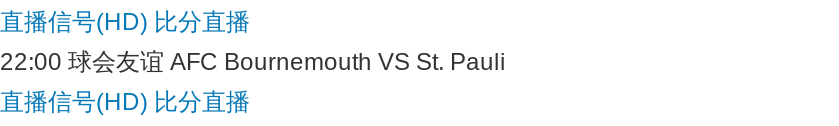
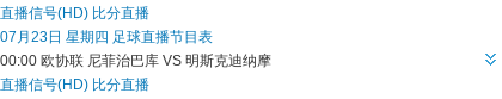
- 22:00 球会友谊AFC Bournemouth VS St. Pauli
+ 07月23日 星期四 足球直播节目表
+ 00:00 欧协联尼菲治巴库 VS 明斯克迪纳摩
